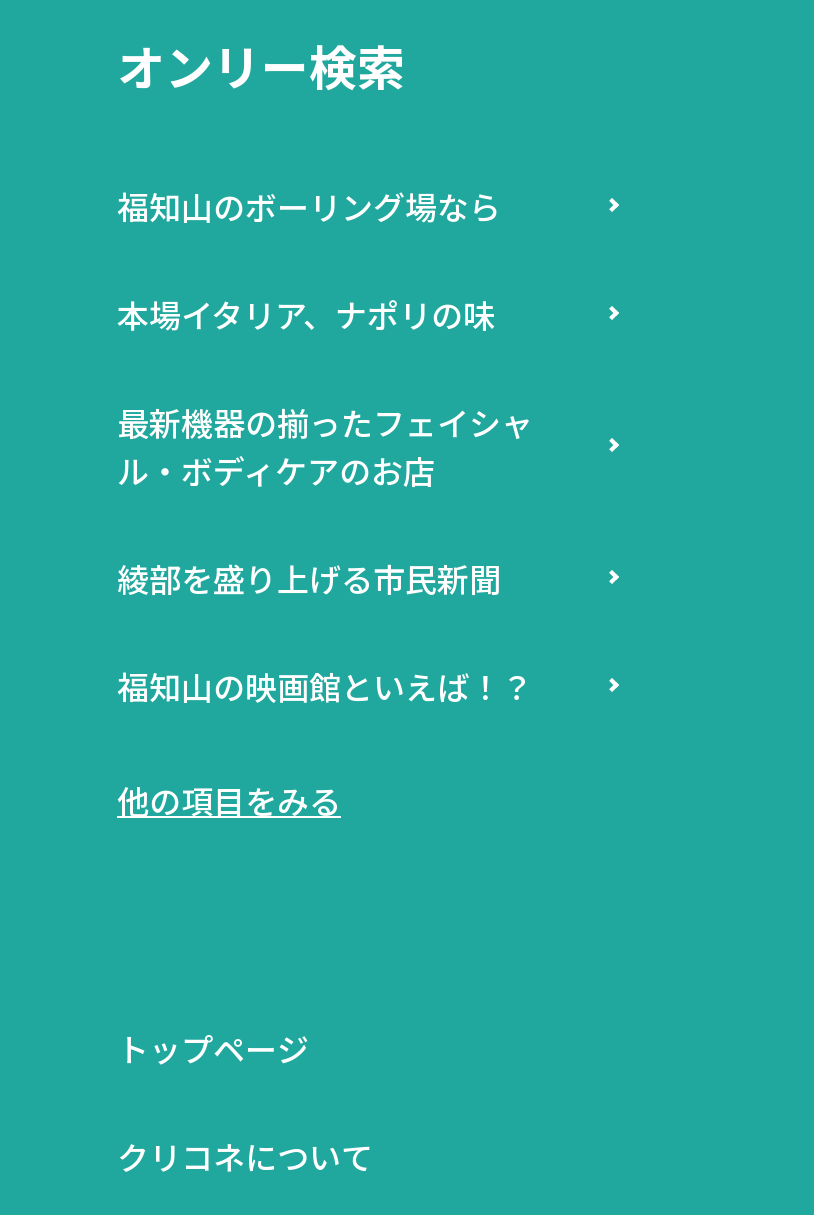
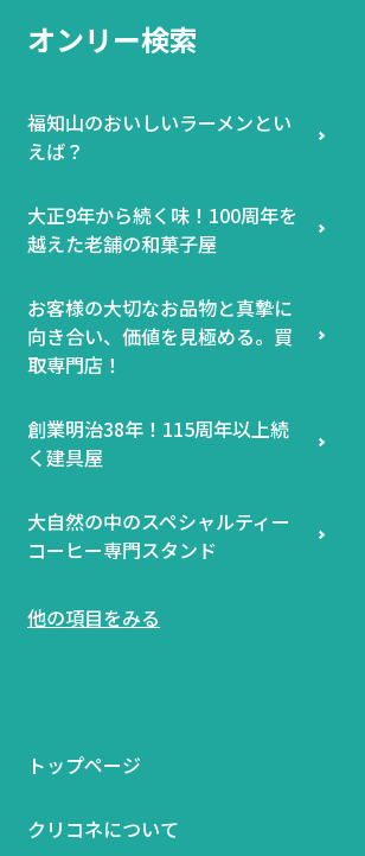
- 福知山のボーリング場なら
+ 福知山のおいしいラーメンとい
+ えば？

- 本場イタリア、ナポリの味
+ 大正9年から続く味！100周年を
+ 越えた老舗の和菓子屋

- 最新機器の揃ったフェイシャ
- ル・ボディケアのお店
+ お客様の大切なお品物と真摯に
+ 向き合い、価値を見極める。買
+ 取専門店！

- 綾部を盛り上げる市民新聞
+ 創業明治38年！115周年以上続
+ く建具屋

- 福知山の映画館といえば！？
+ 大自然の中のスペシャルティー
+ コーヒー専門スタンド
